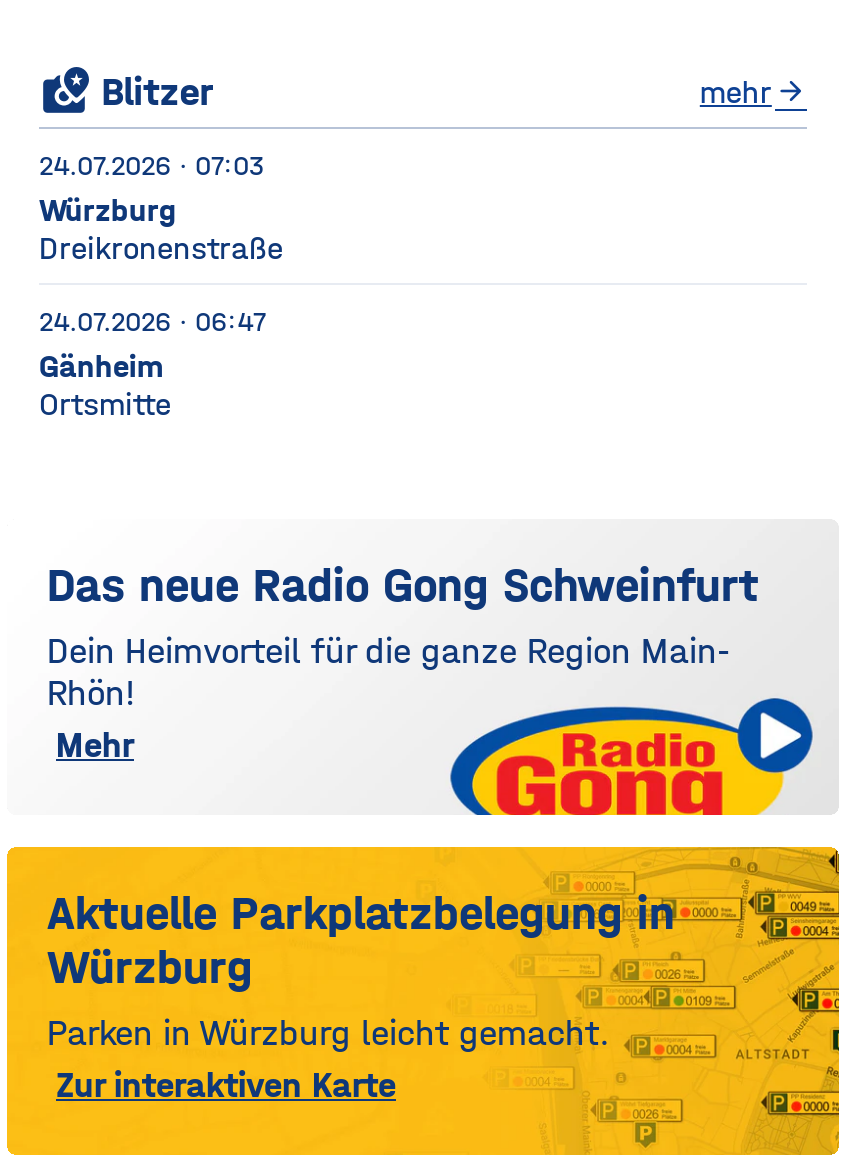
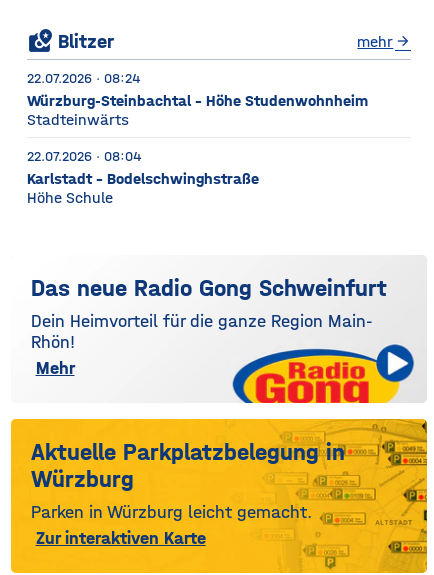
- 24.07.2026 · 07:03
- Würzburg
- Dreikronenstraße
+ 22.07.2026 · 08:24
+ Würzburg-Steinbachtal - Höhe Studenwohnheim
+ Stadteinwärts

- 24.07.2026 · 06:47
- Gänheim
- Ortsmitte
+ 22.07.2026 · 08:04
+ Karlstadt - Bodelschwinghstraße
+ Höhe Schule
